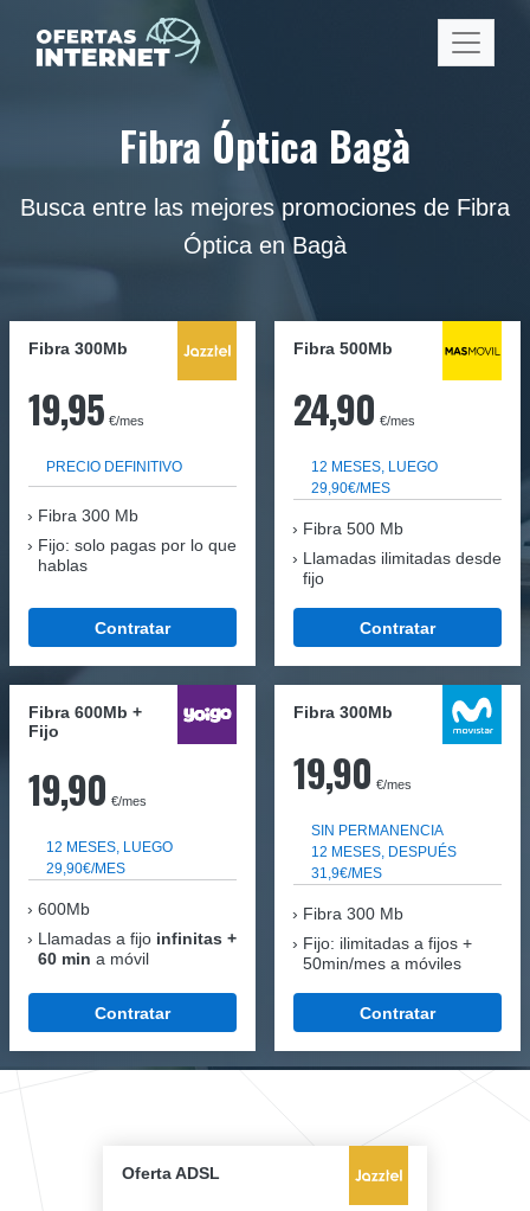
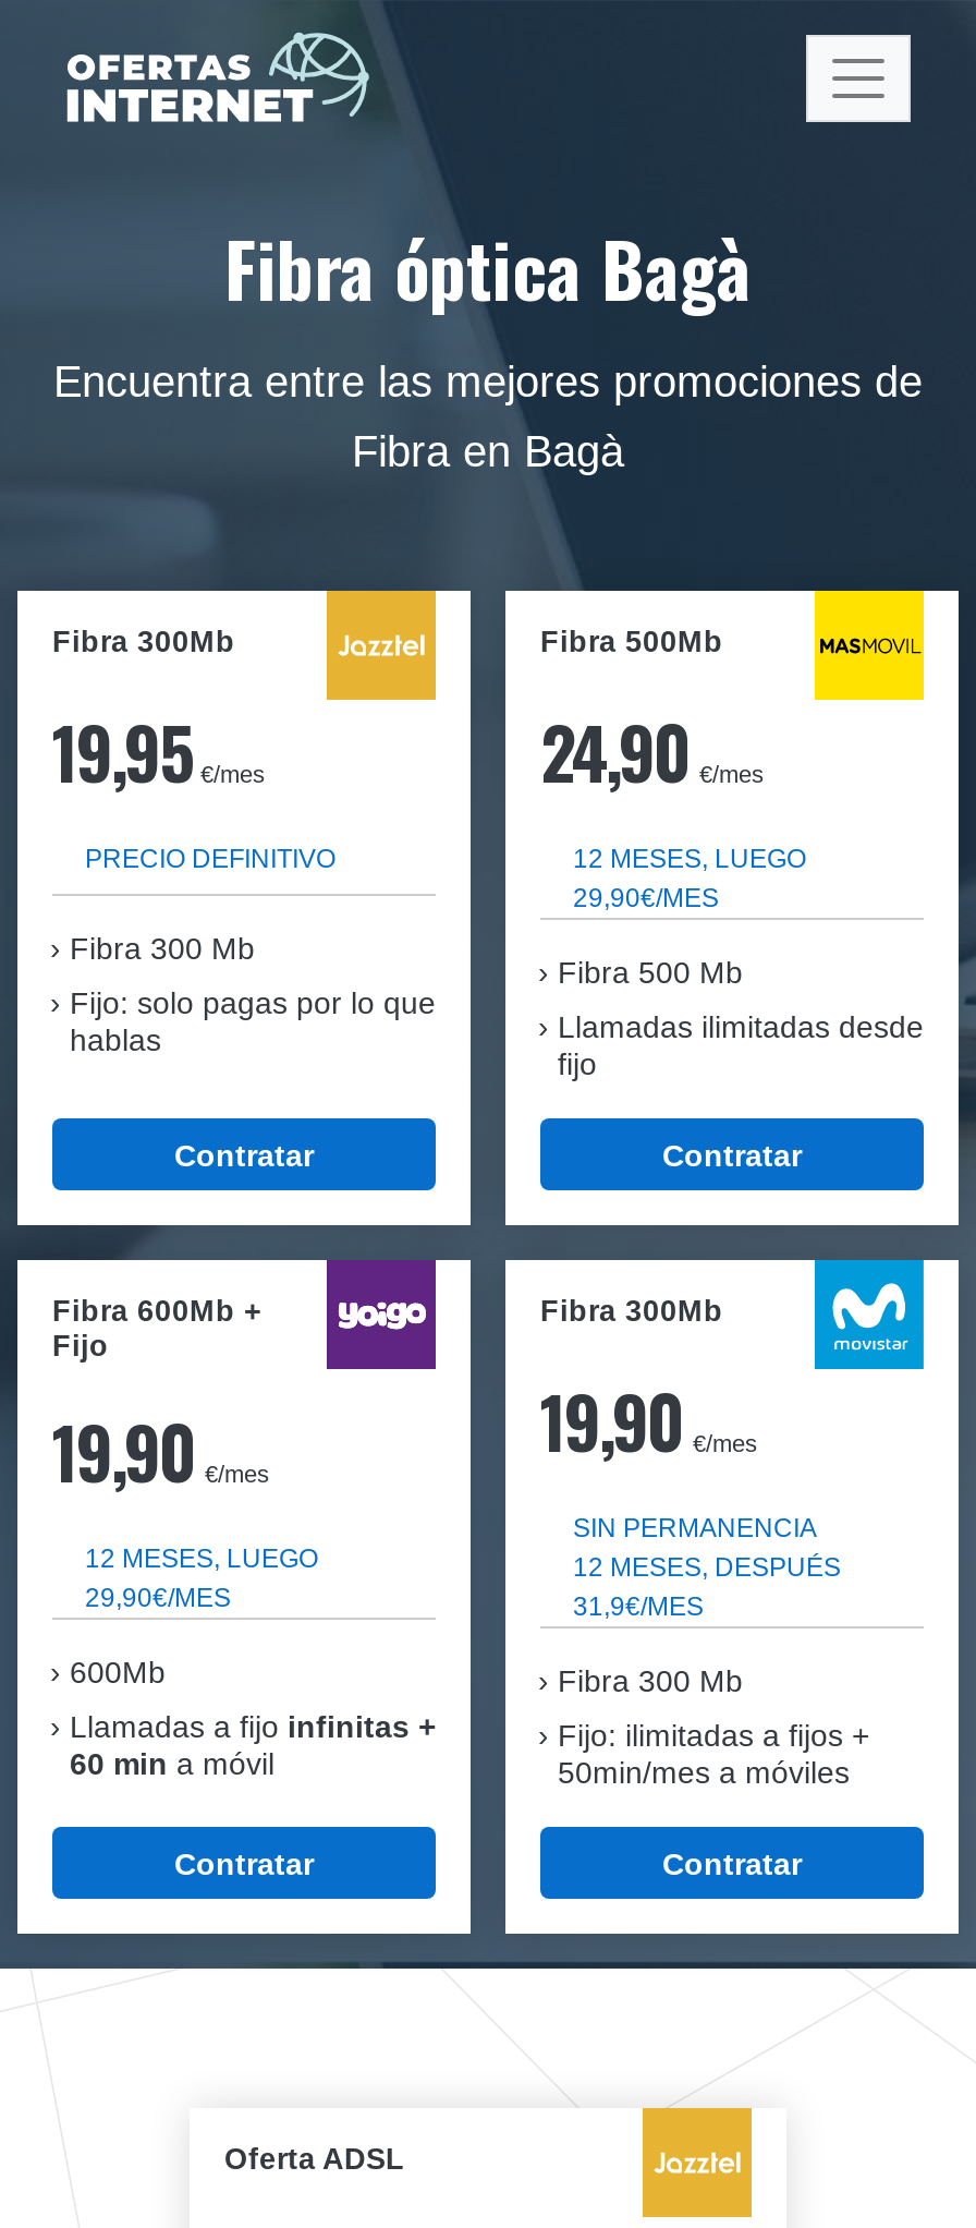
- Fibra Óptica Bagà
- Busca entre las mejores promociones de Fibra
+ Fibra óptica Bagà
+ Encuentra entre las mejores promociones de

- Óptica en Bagà
+ Fibra en Bagà
